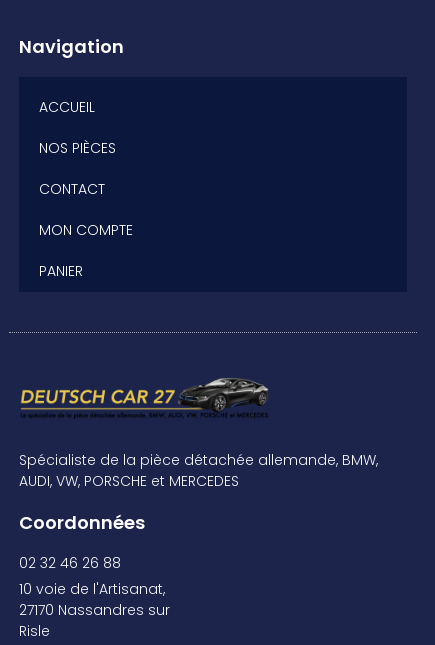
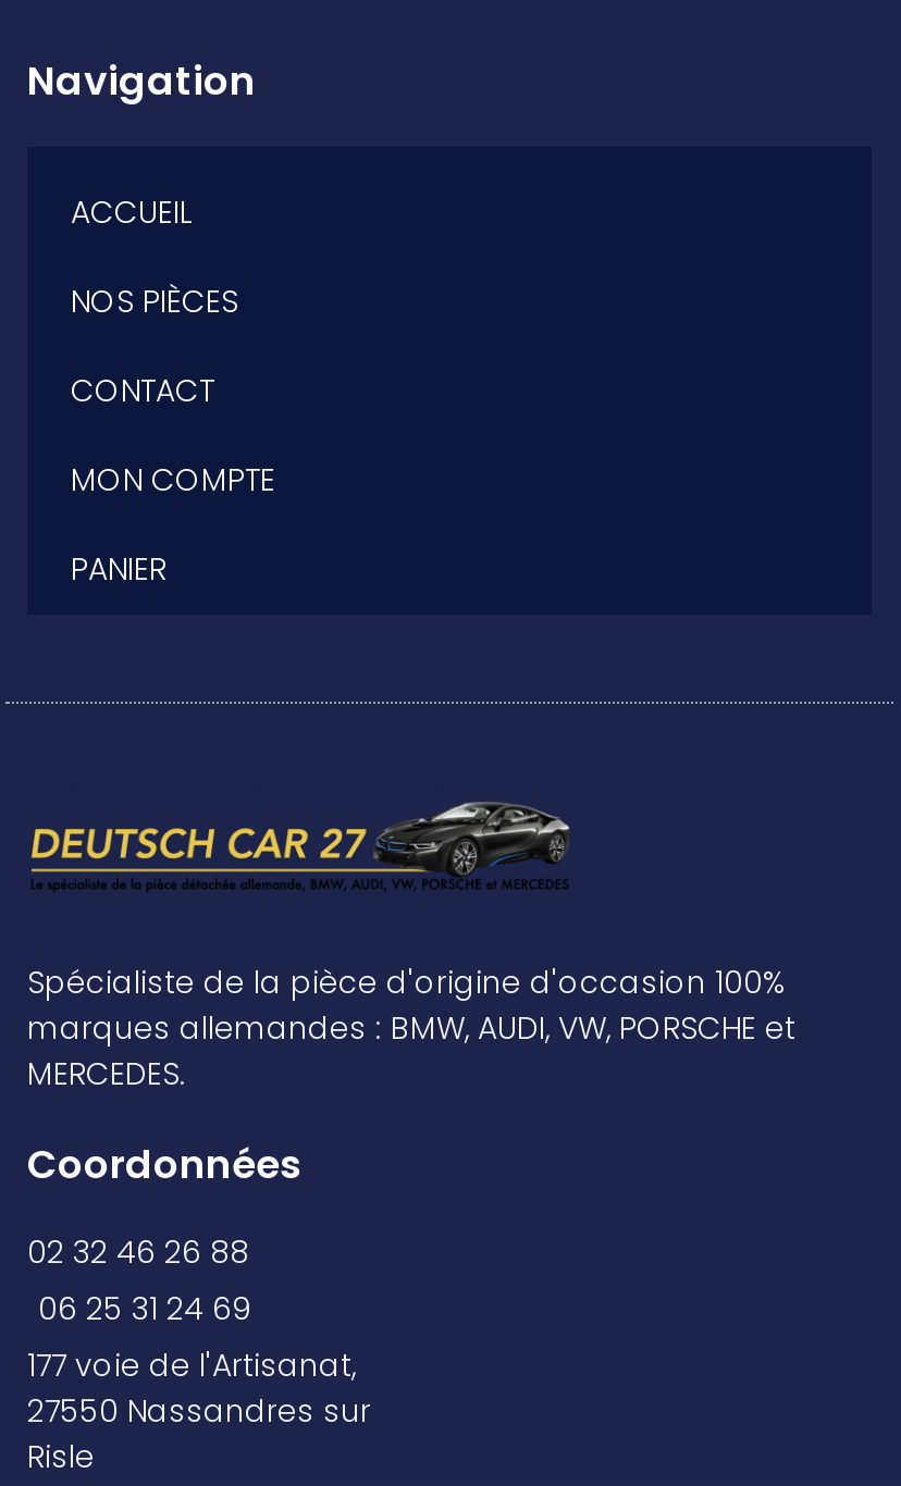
- Spécialiste de la pièce détachée allemande, BMW,
- AUDI, VW, PORSCHE et MERCEDES
+ Spécialiste de la pièce d'origine d'occasion 100%
+ marques allemandes : BMW, AUDI, VW, PORSCHE et
+ MERCEDES.

- 10 voie de l'Artisanat,
- 27170 Nassandres sur
+ 06 25 31 24 69
+ 177 voie de l'Artisanat,
+ 27550 Nassandres sur
